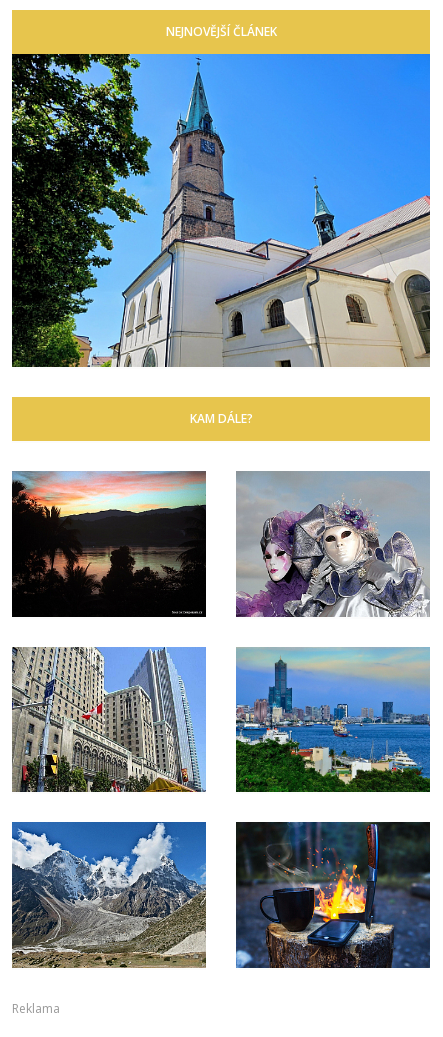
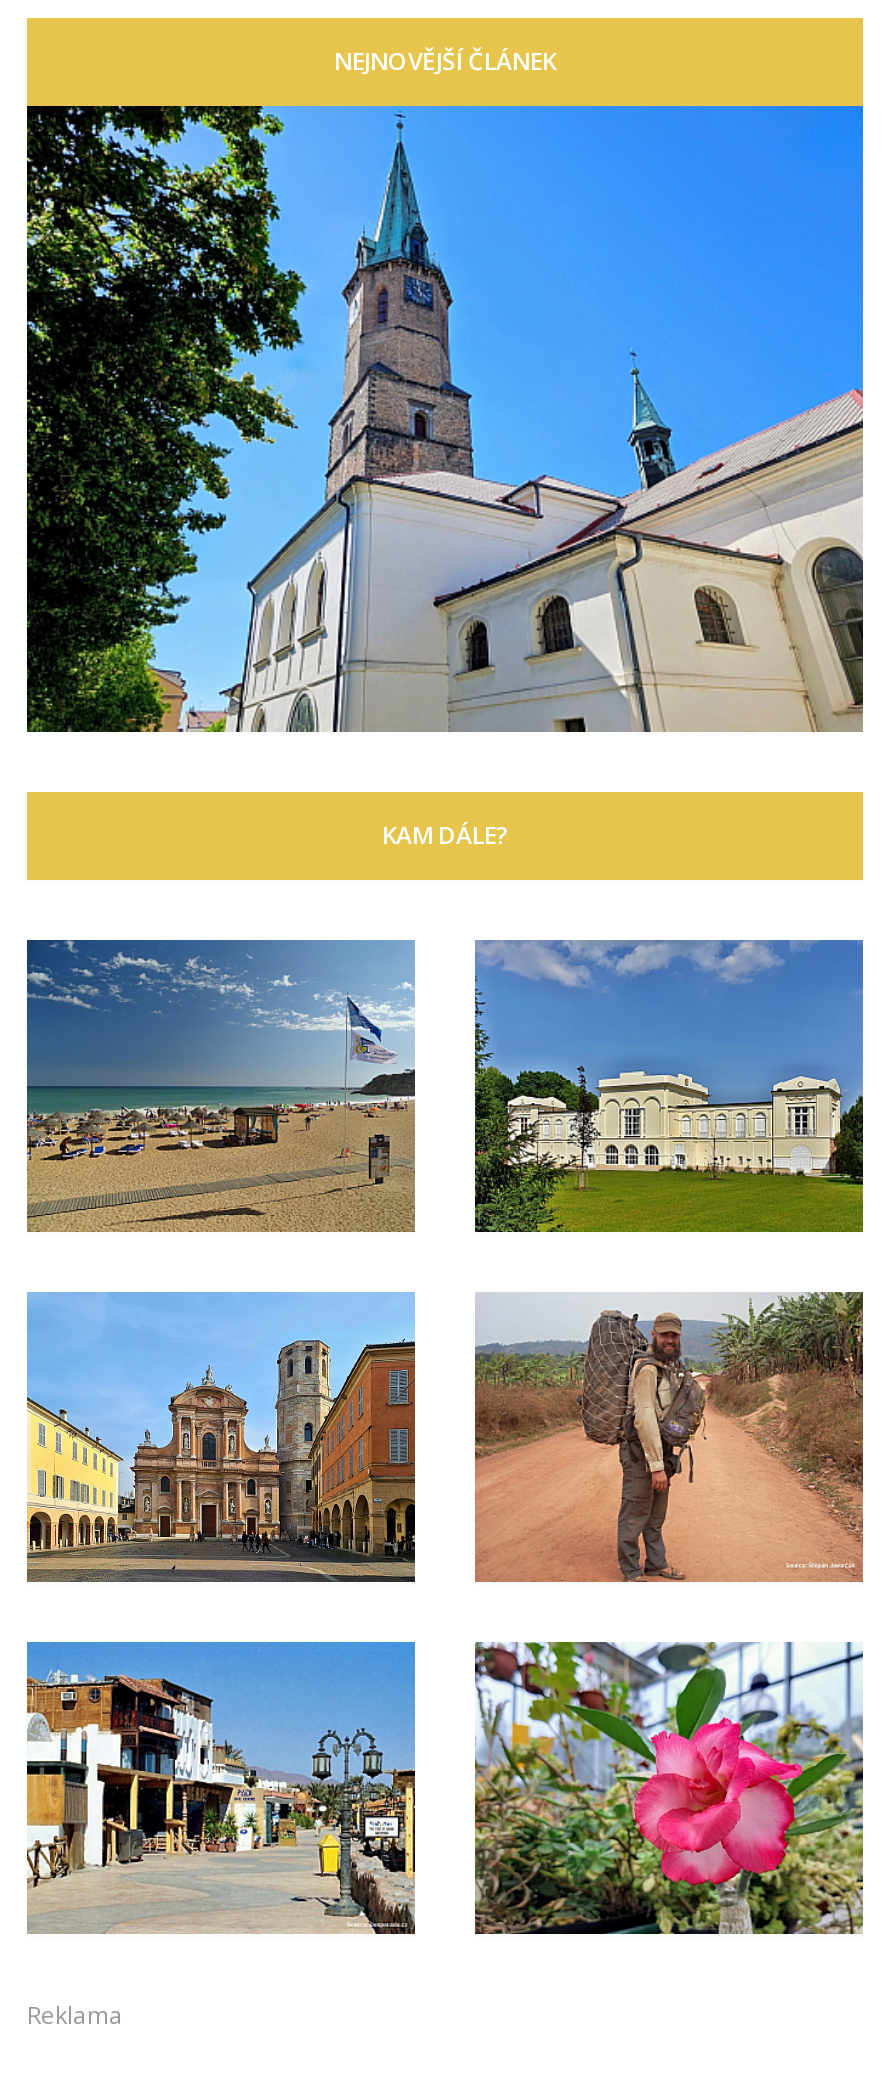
- [image]
+ [image]

- [image]
+ [image]

- [image]
+ [image]

- [image]
+ [image]

- [image]
+ [image]

- [image]
+ [image]
